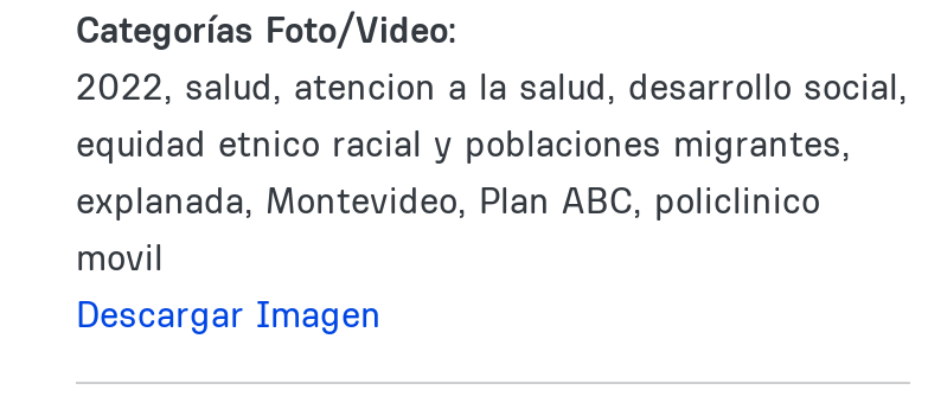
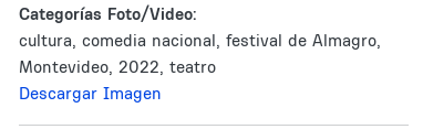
- 2022, salud, atencion a la salud, desarrollo social,
- equidad etnico racial y poblaciones migrantes,
- explanada, Montevideo, Plan ABC, policlinico
- movil
+ cultura, comedia nacional, festival de Almagro,
+ Montevideo, 2022, teatro
